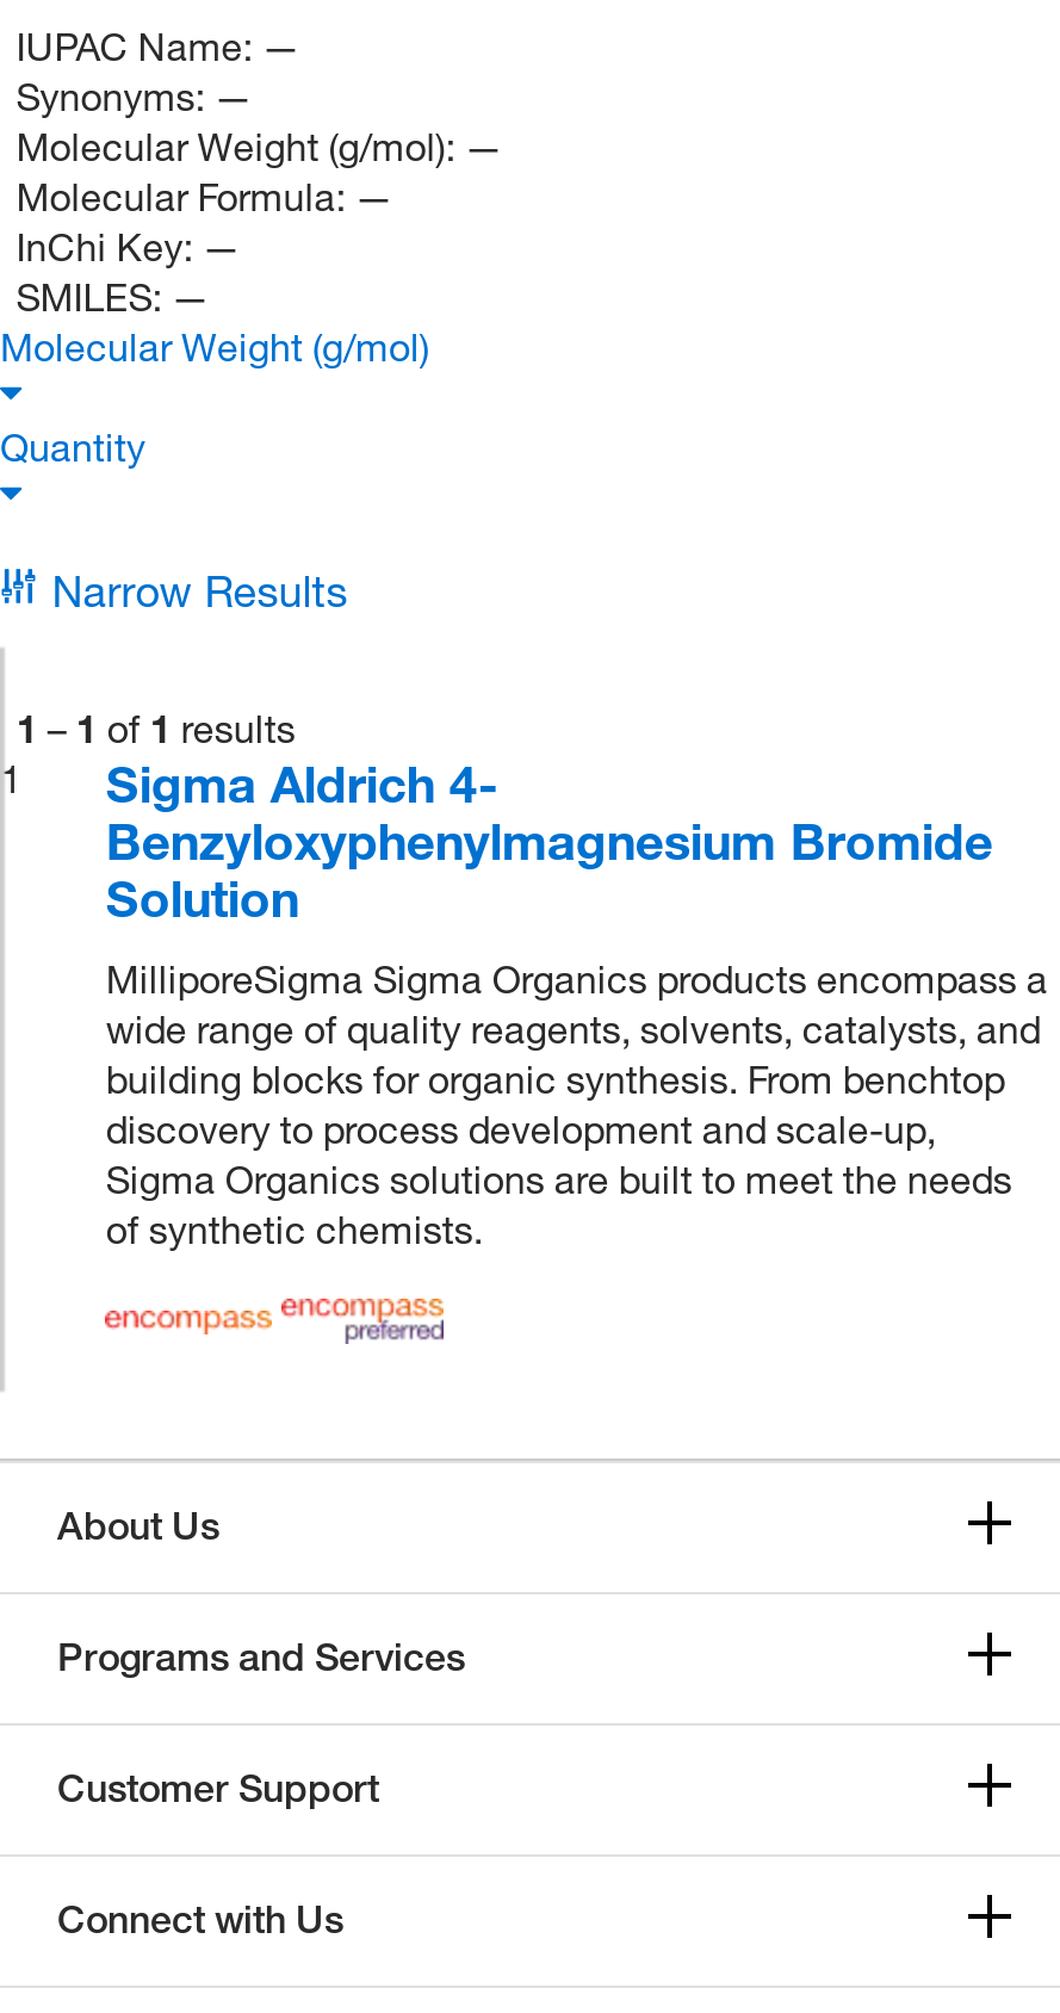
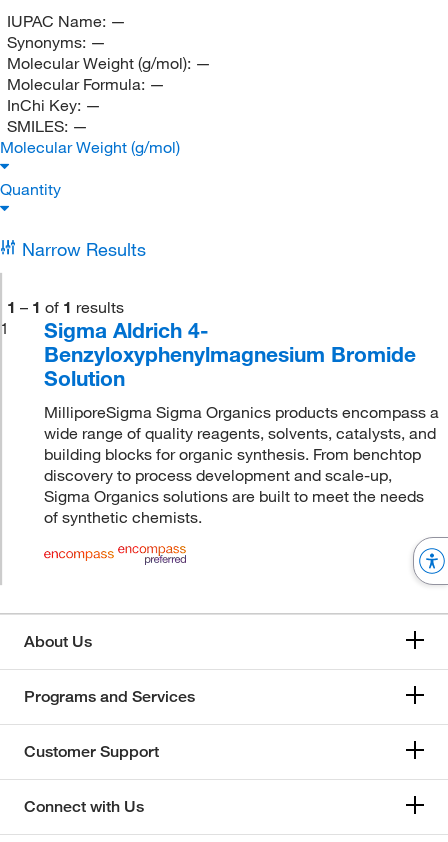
+ [image]
